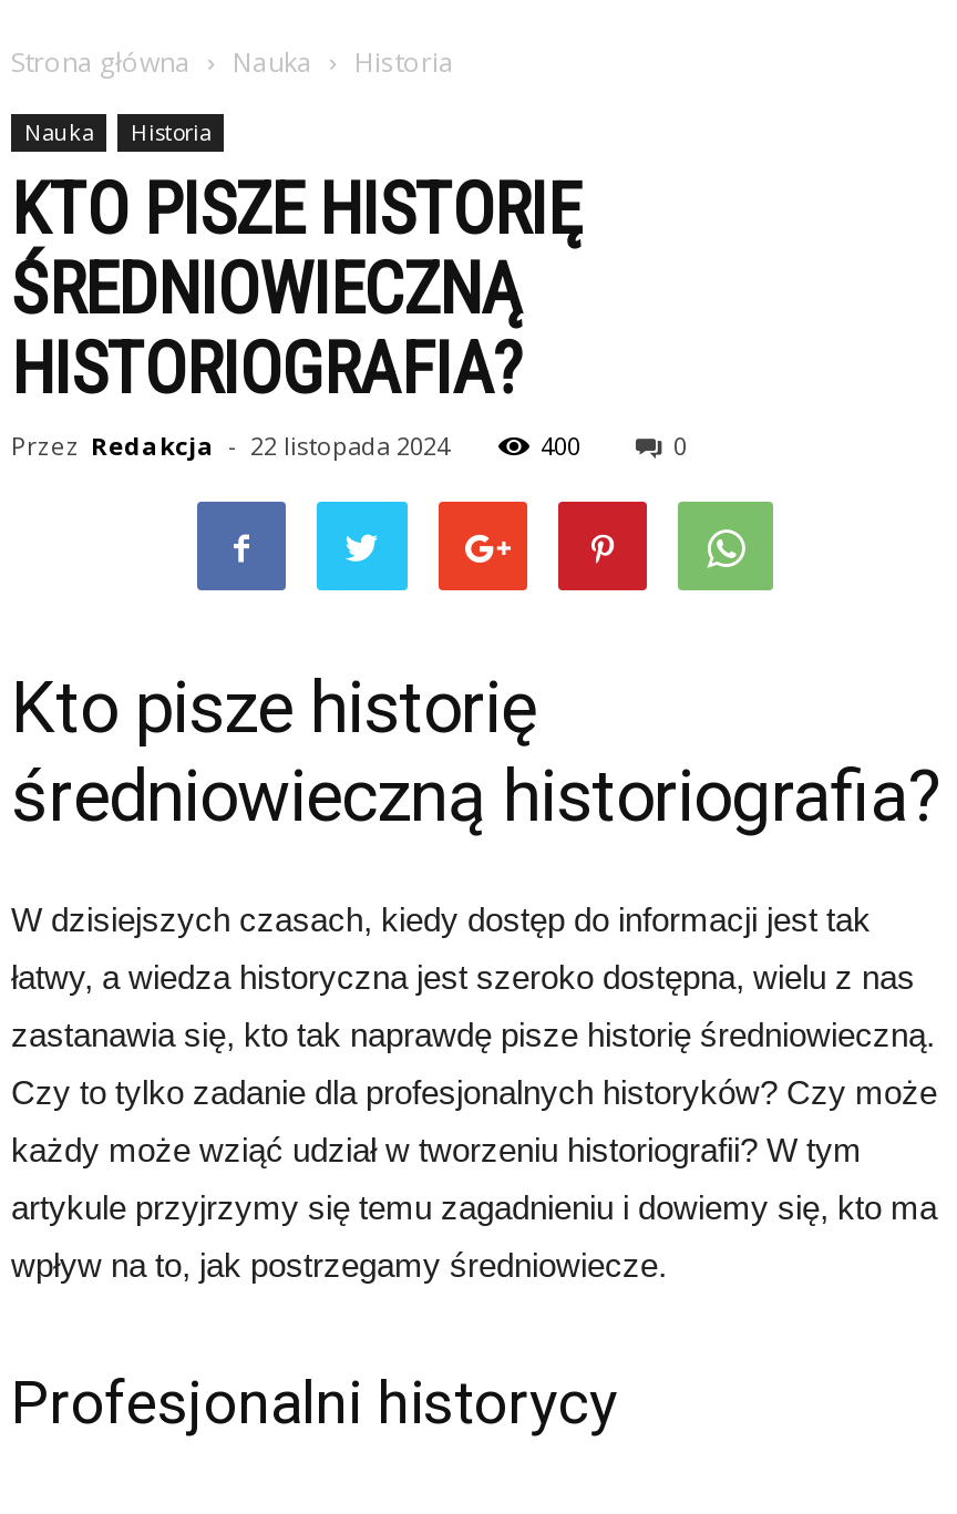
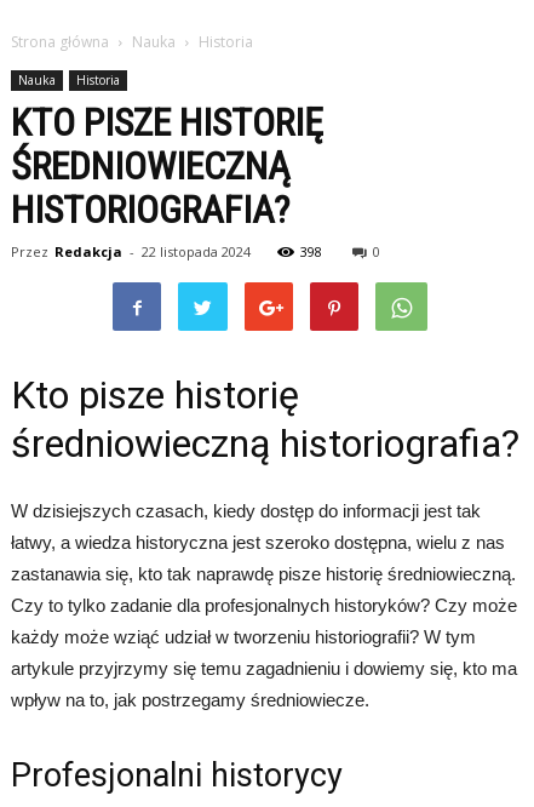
- 400
+ 398
